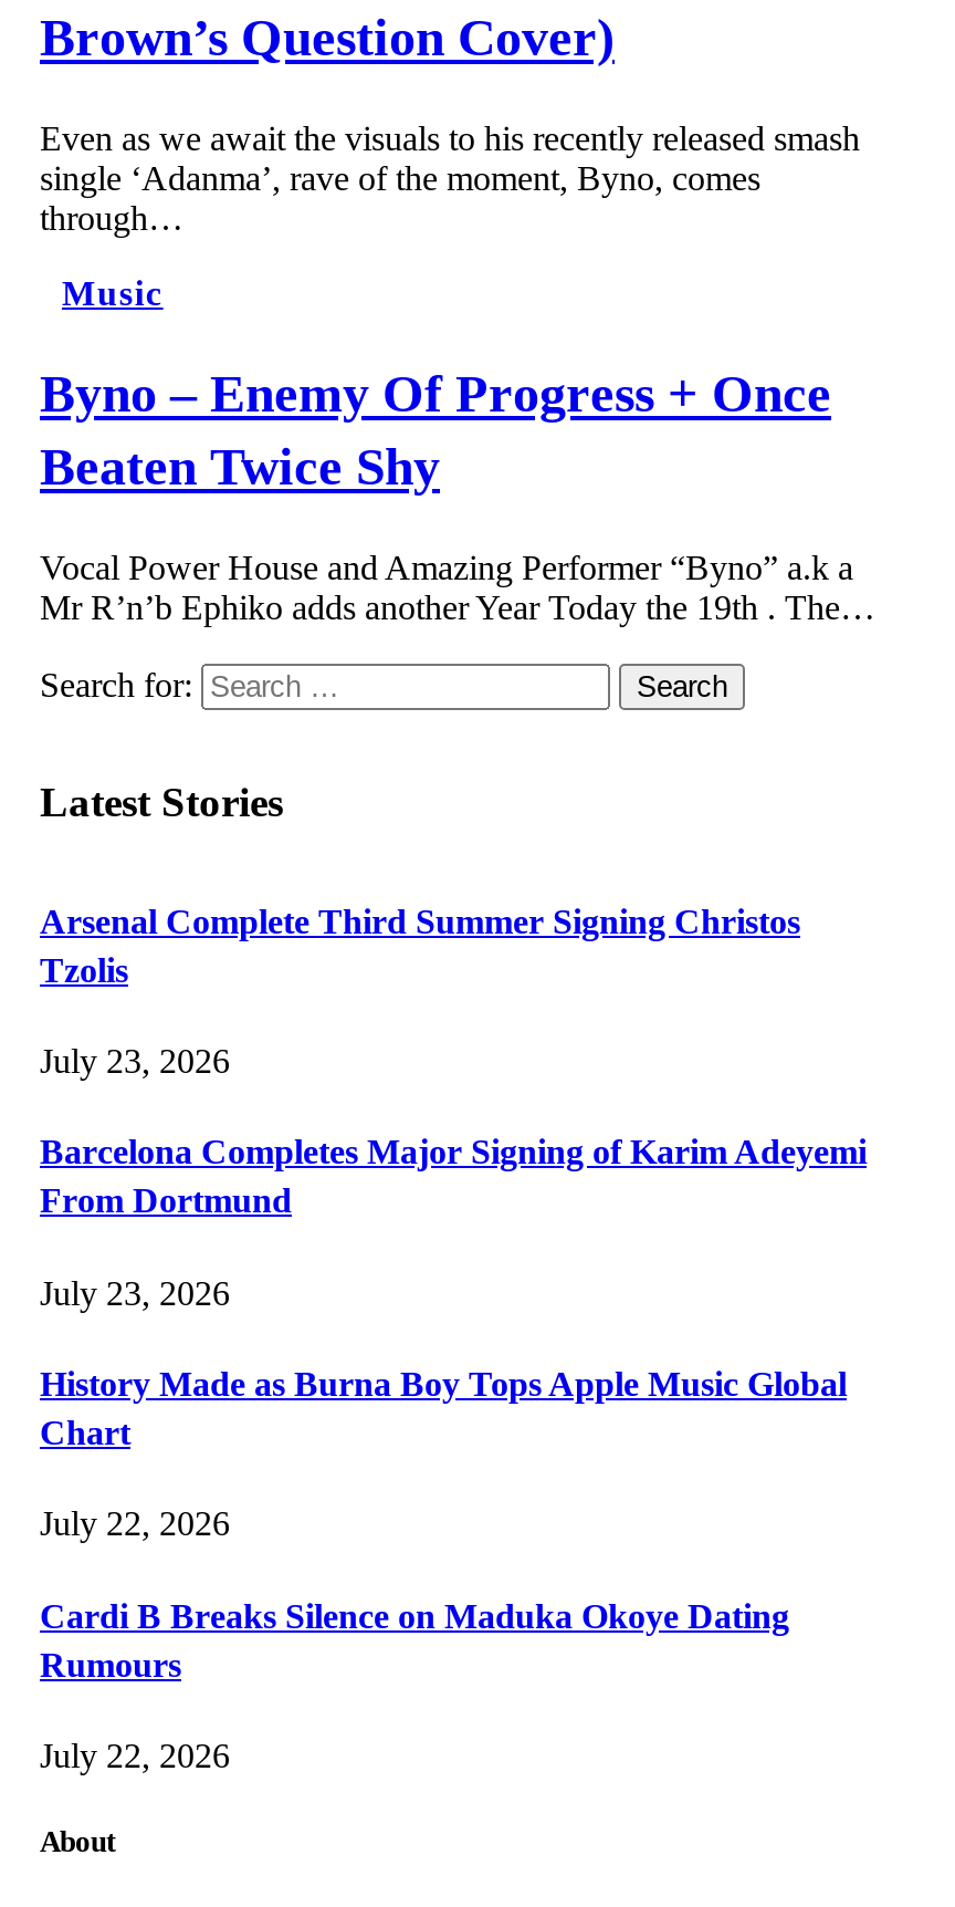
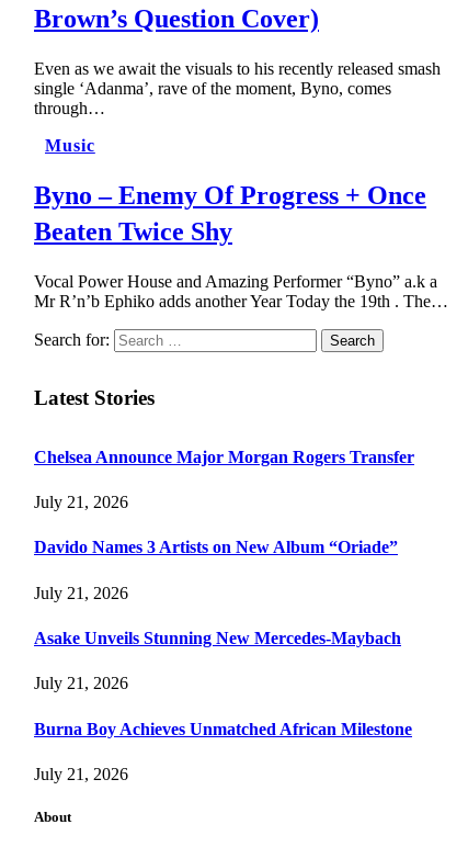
- Arsenal Complete Third Summer Signing Christos
- Tzolis
+ Chelsea Announce Major Morgan Rogers Transfer

- July 23, 2026
+ July 21, 2026

- Barcelona Completes Major Signing of Karim Adeyemi
- From Dortmund
+ Davido Names 3 Artists on New Album “Oriade”

- July 23, 2026
+ July 21, 2026

- History Made as Burna Boy Tops Apple Music Global
- Chart
+ Asake Unveils Stunning New Mercedes-Maybach

- July 22, 2026
+ July 21, 2026

- Cardi B Breaks Silence on Maduka Okoye Dating
- Rumours
+ Burna Boy Achieves Unmatched African Milestone

- July 22, 2026
+ July 21, 2026
